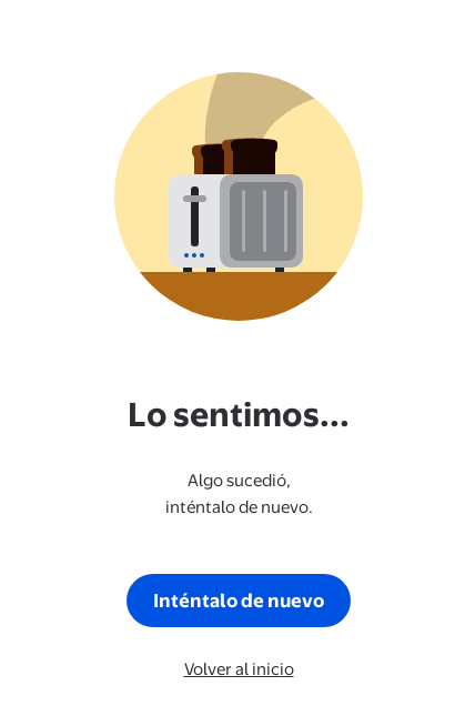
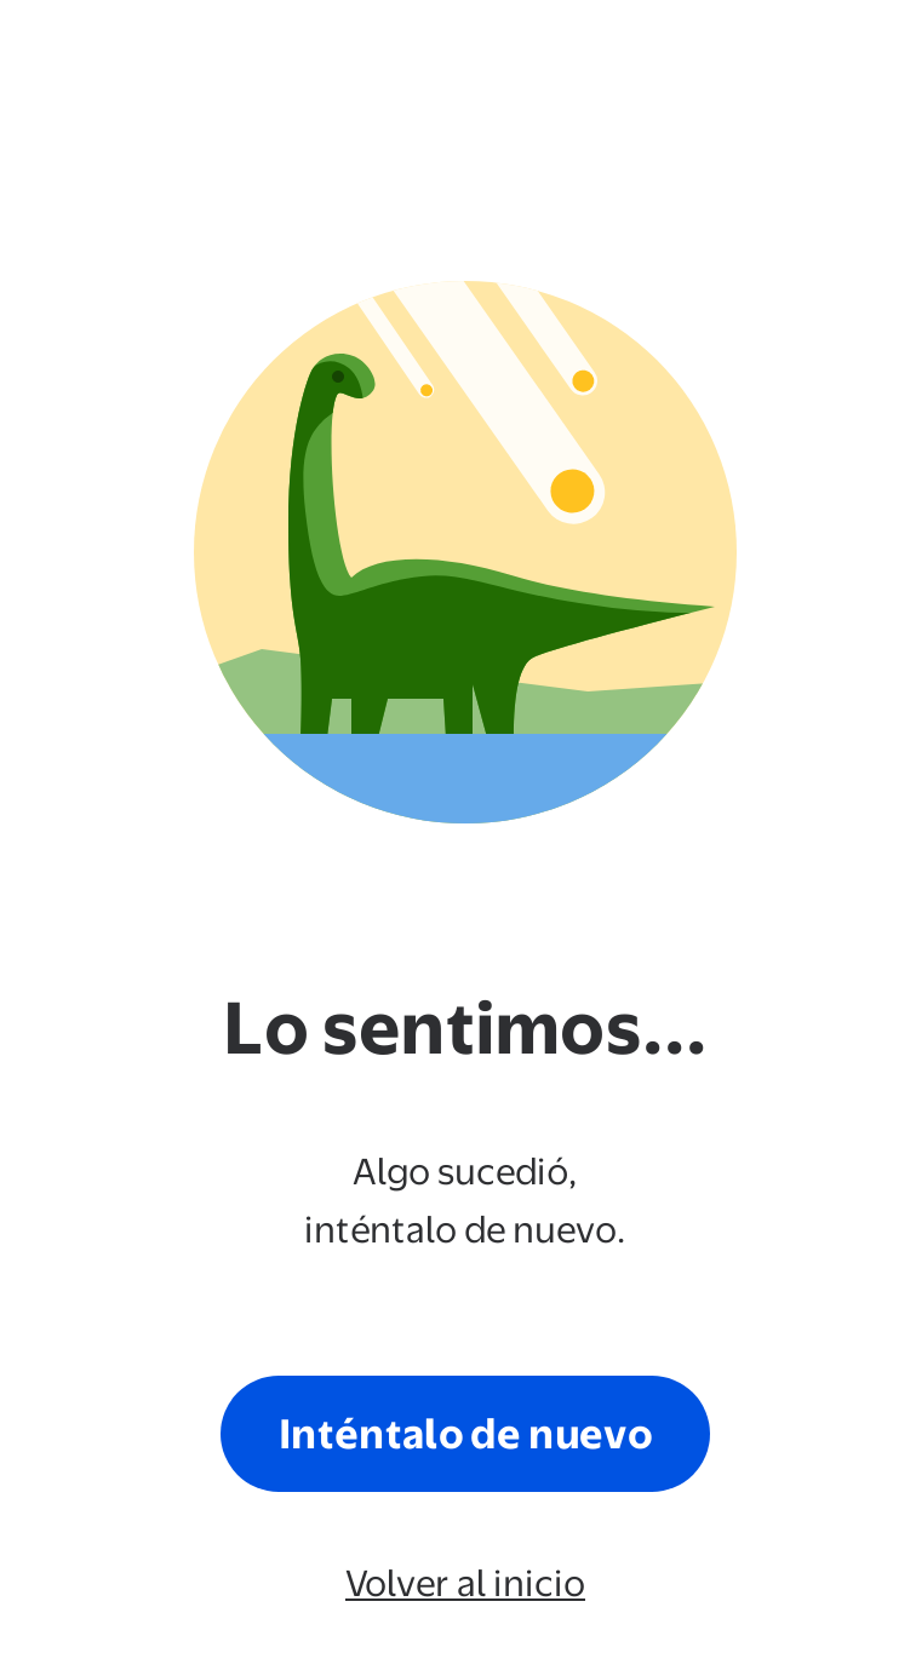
- [image]
+ [image]
